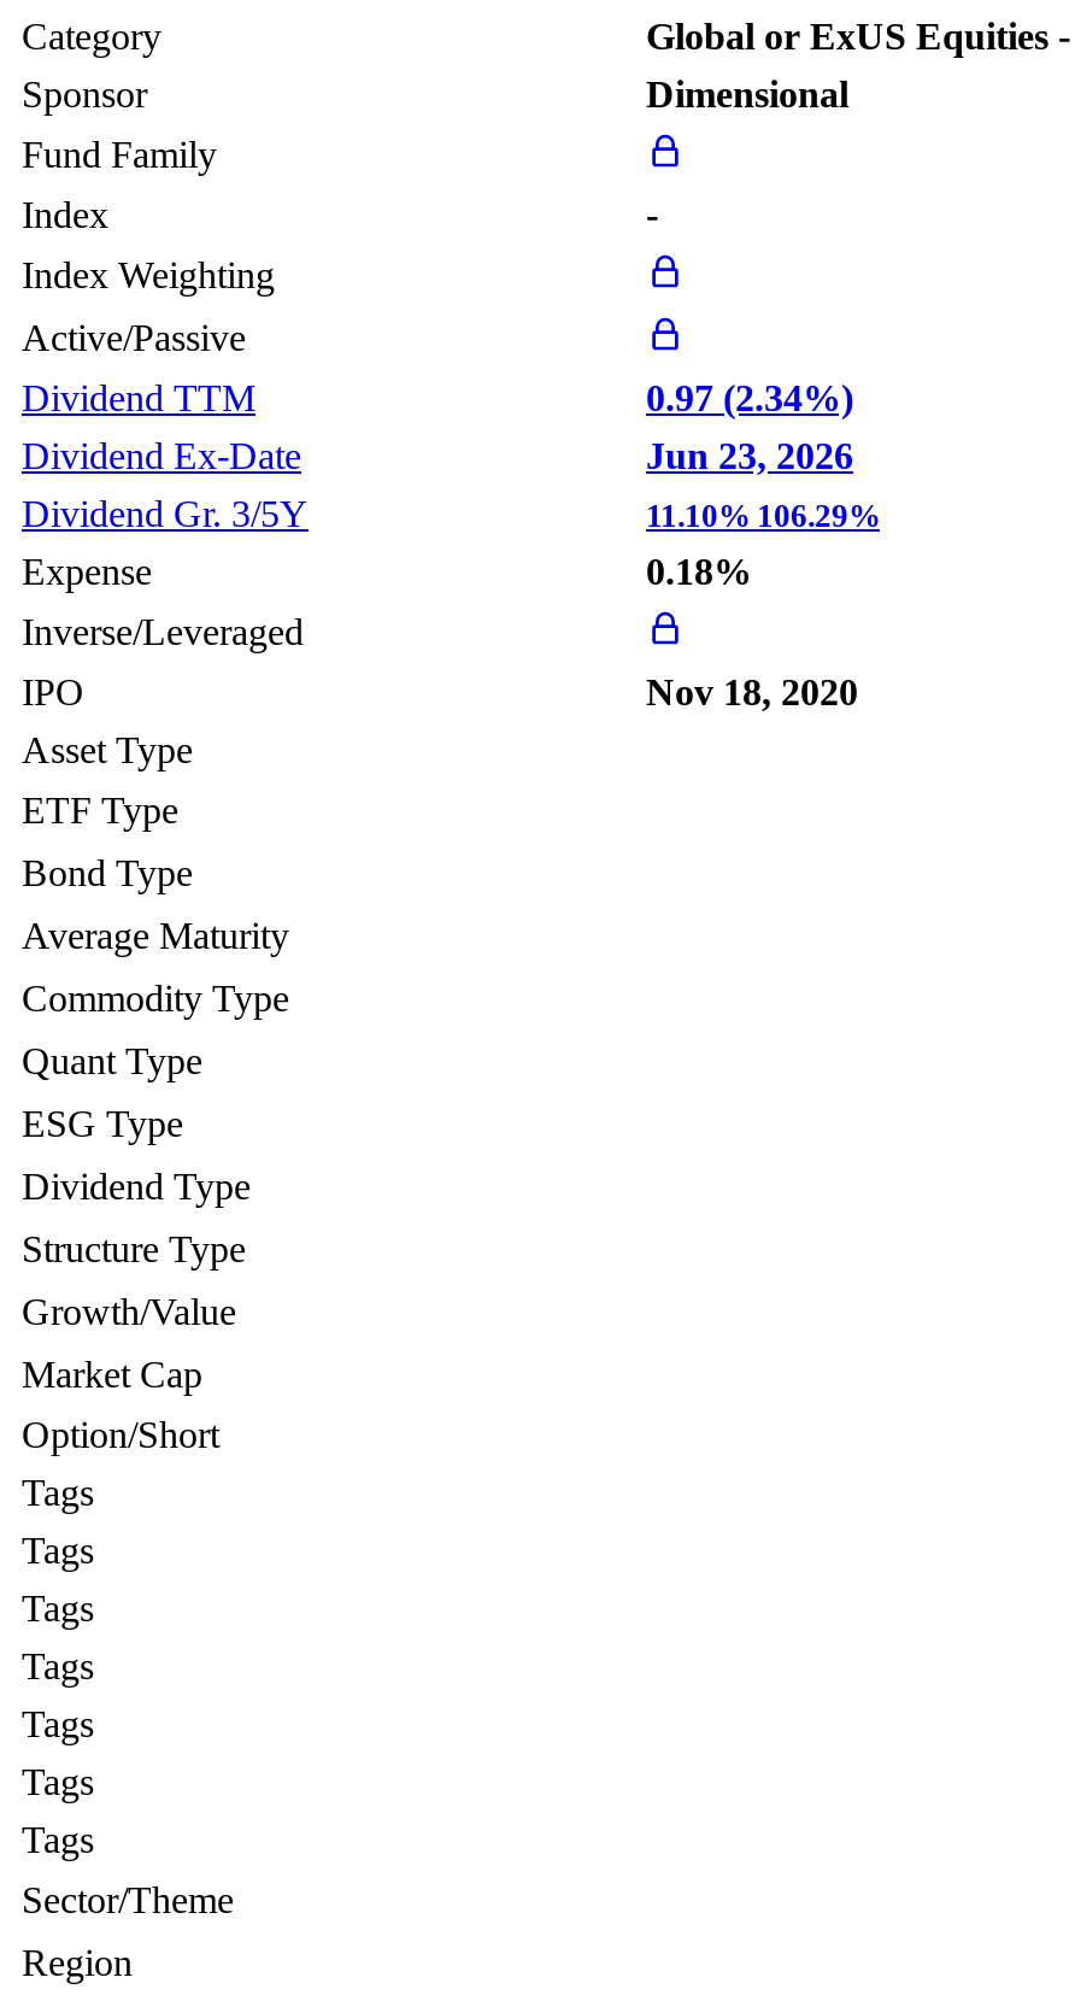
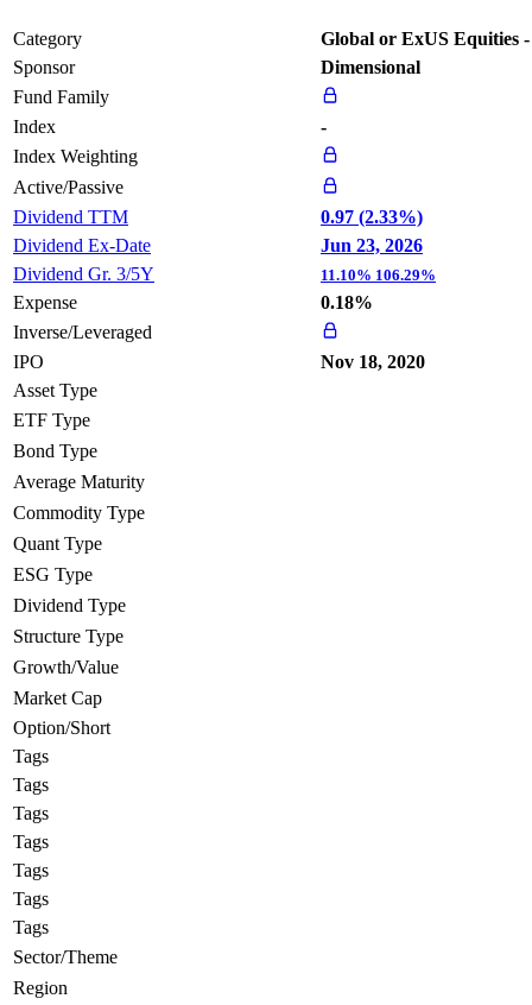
- 0.97 (2.34%)
+ 0.97 (2.33%)
